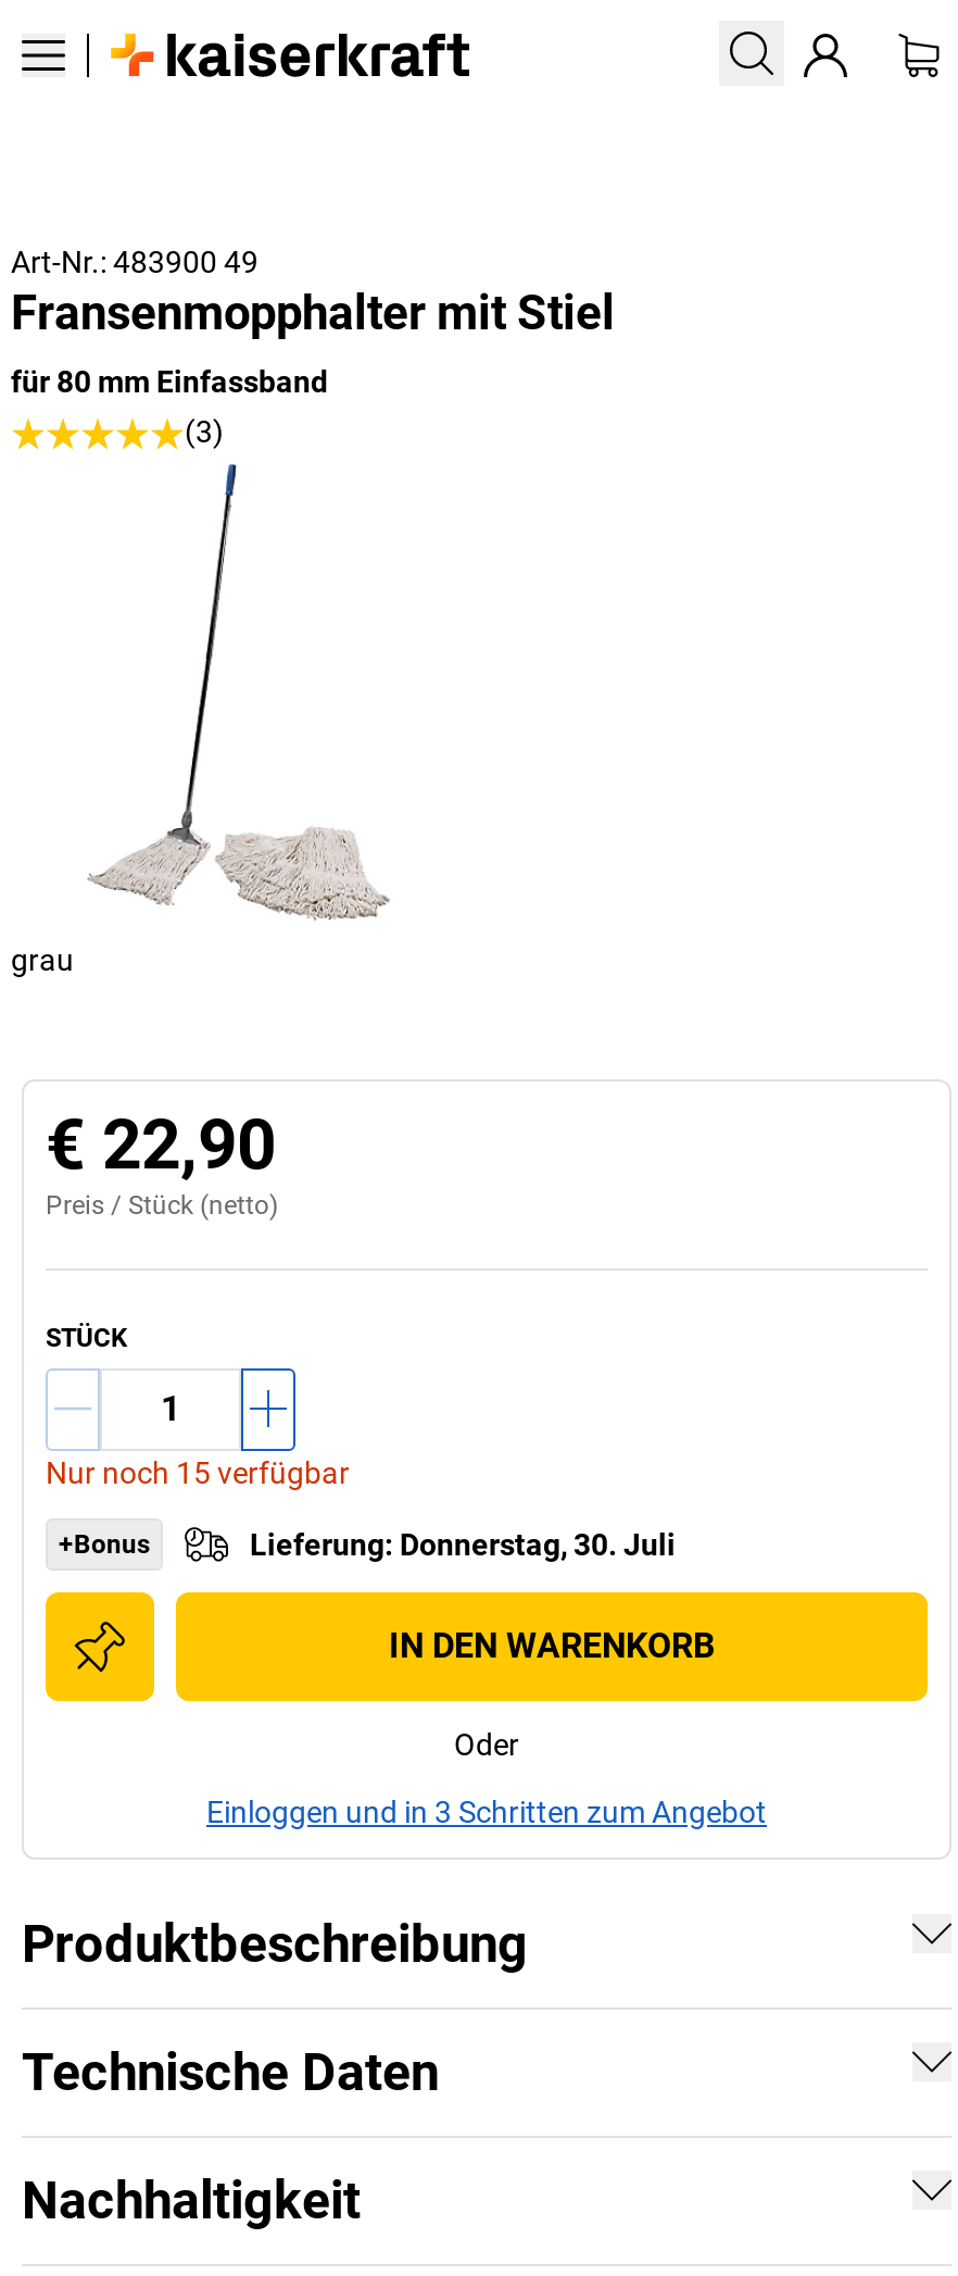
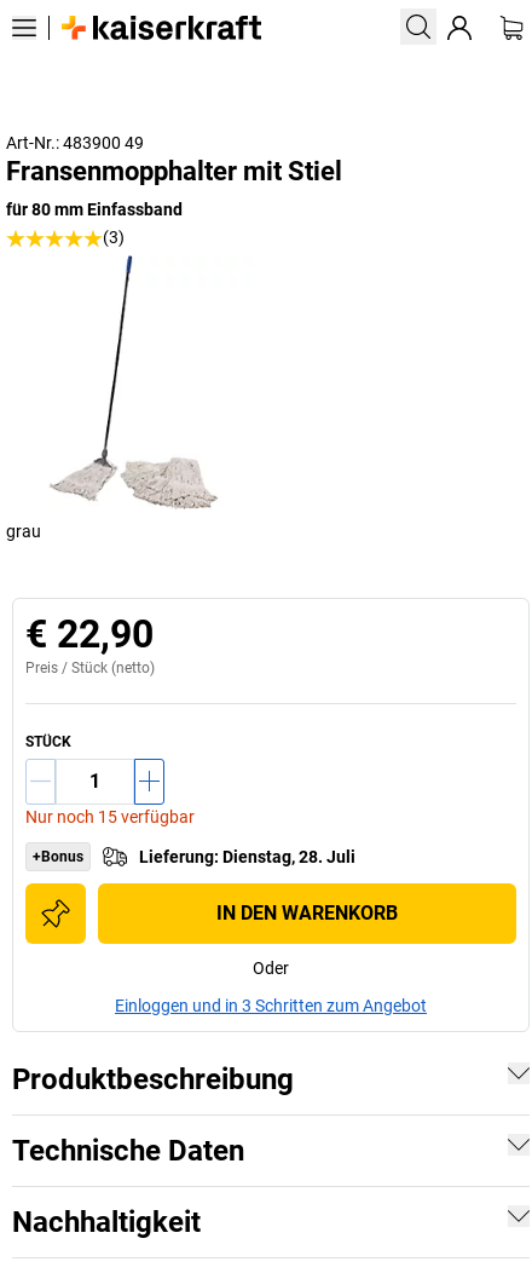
- Lieferung: Donnerstag, 30. Juli
+ Lieferung: Dienstag, 28. Juli
